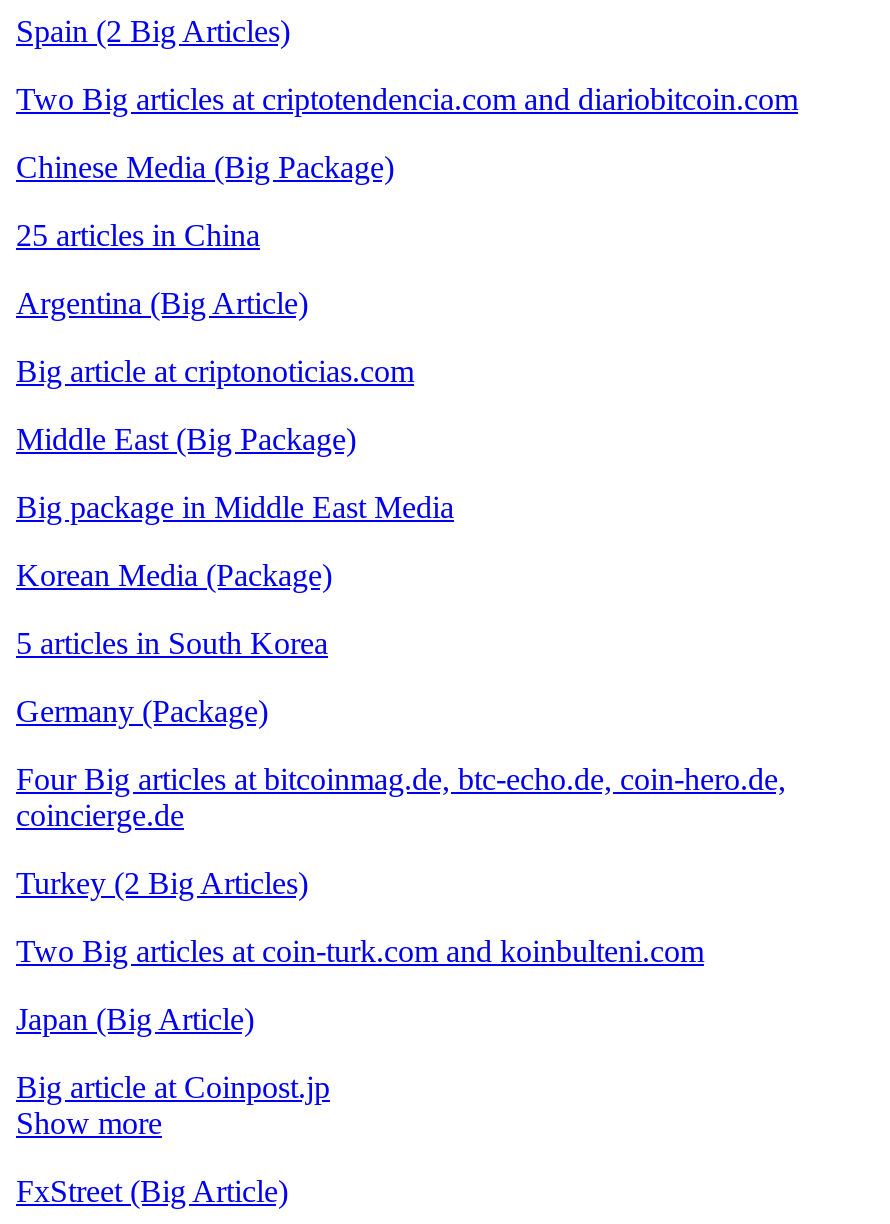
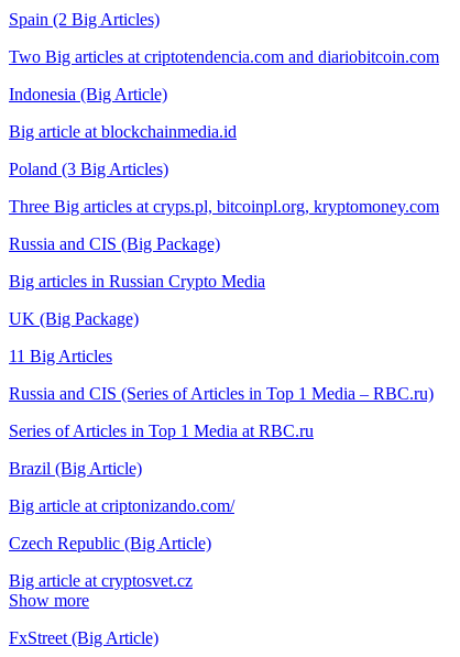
- Chinese Media (Big Package)
+ Indonesia (Big Article)

- 25 articles in China
+ Big article at blockchainmedia.id

- Argentina (Big Article)
+ Poland (3 Big Articles)

- Big article at criptonoticias.com
+ Three Big articles at cryps.pl, bitcoinpl.org, kryptomoney.com

- Middle East (Big Package)
+ Russia and CIS (Big Package)

- Big package in Middle East Media
+ Big articles in Russian Crypto Media

- Korean Media (Package)
+ UK (Big Package)

- 5 articles in South Korea
+ 11 Big Articles

- Germany (Package)
+ Russia and CIS (Series of Articles in Top 1 Media – RBC.ru)

- Four Big articles at bitcoinmag.de, btc-echo.de, coin-hero.de,
- coincierge.de
+ Series of Articles in Top 1 Media at RBC.ru

- Turkey (2 Big Articles)
+ Brazil (Big Article)

- Two Big articles at coin-turk.com and koinbulteni.com
+ Big article at criptonizando.com/

- Japan (Big Article)
+ Czech Republic (Big Article)

- Big article at Coinpost.jp
+ Big article at cryptosvet.cz
